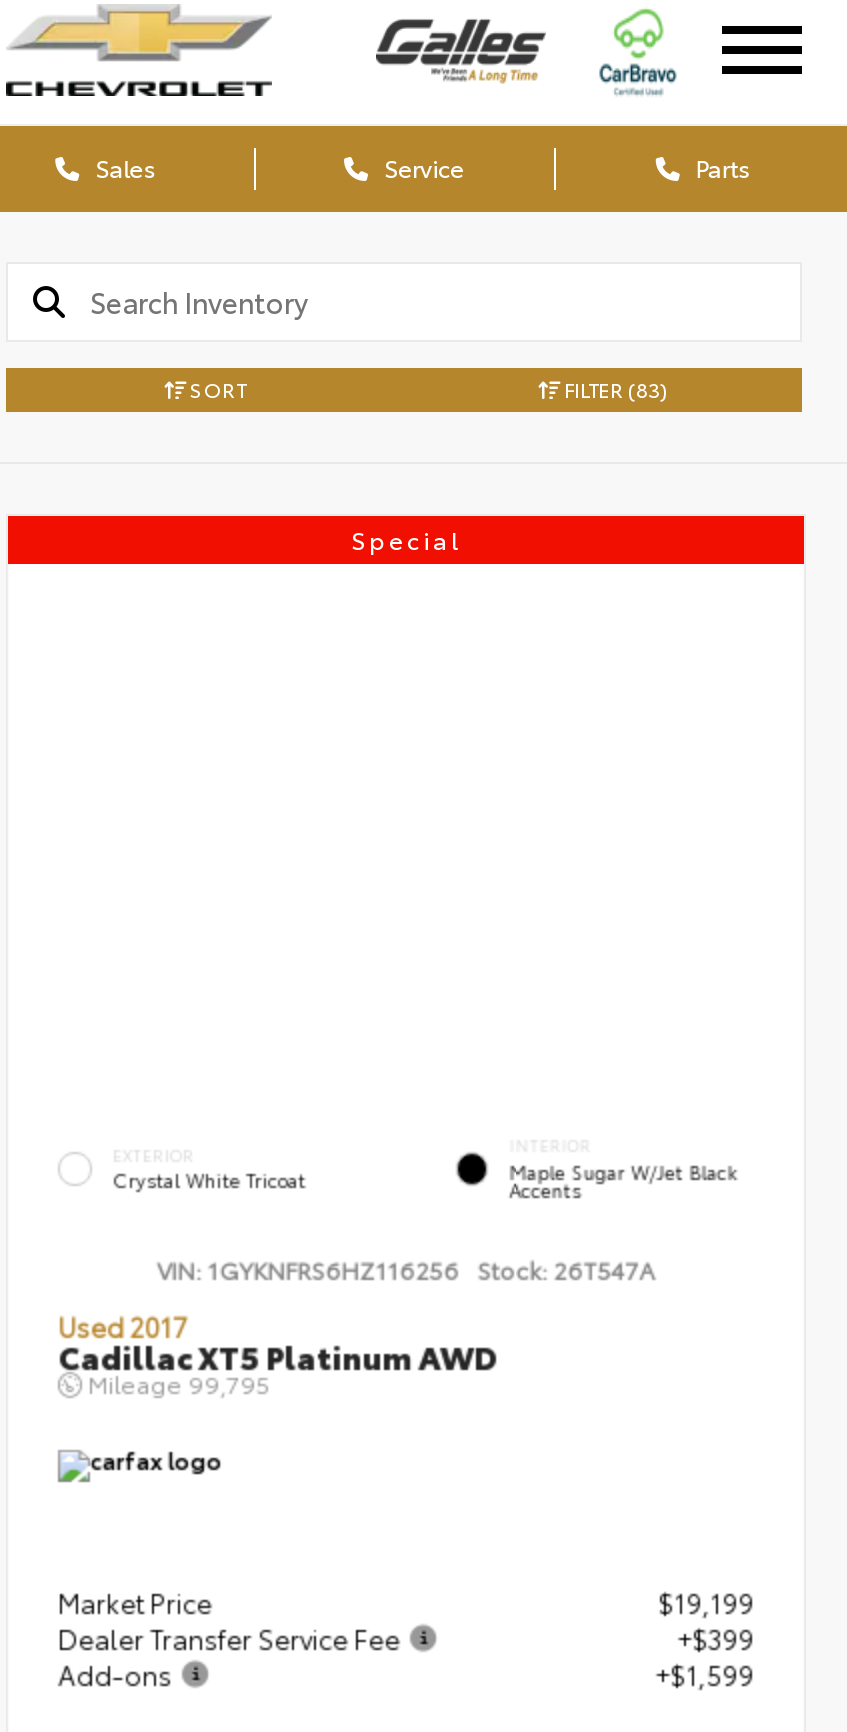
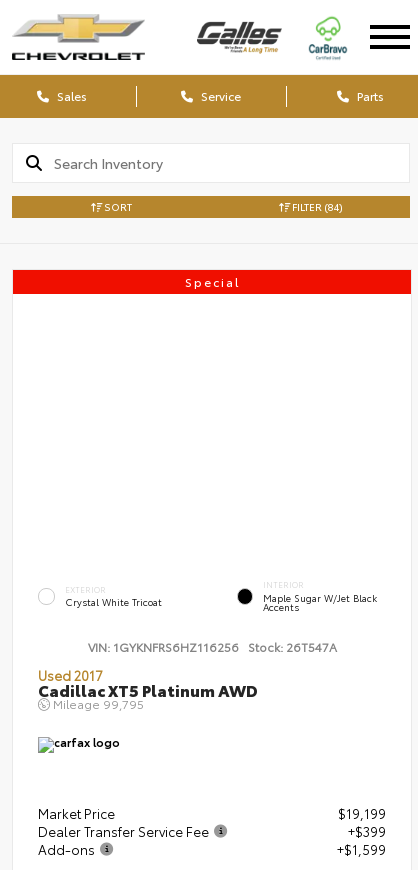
- FILTER (83)
+ FILTER (84)
